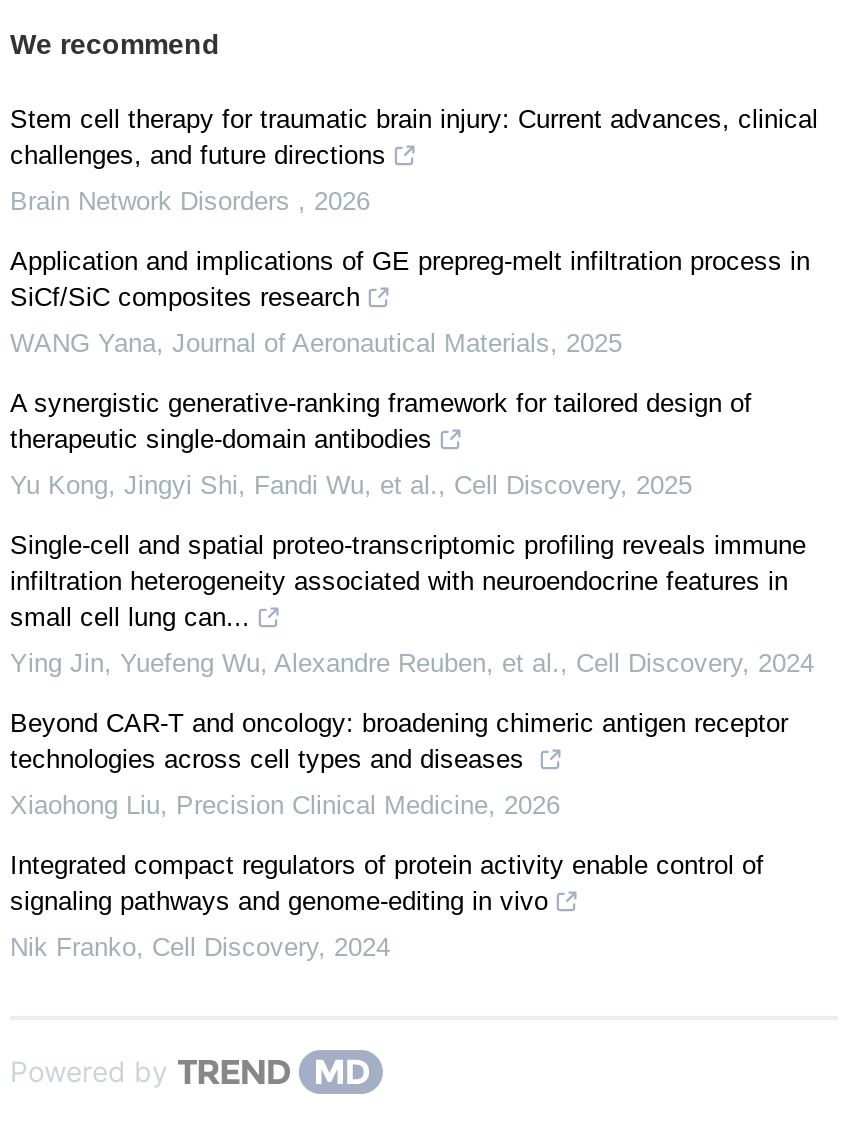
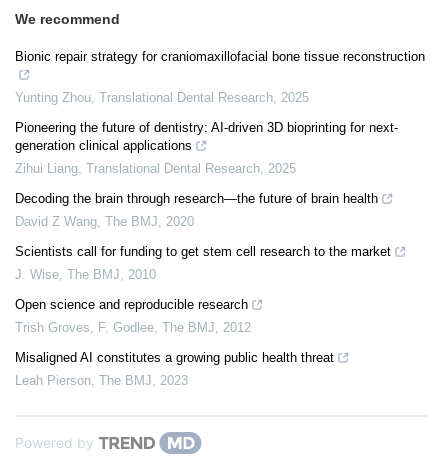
- Stem cell therapy for traumatic brain injury: Current advances, clinical
- challenges, and future directions
+ Bionic repair strategy for craniomaxillofacial bone tissue reconstruction

- Brain Network Disorders, 2026
+ Yunting Zhou, Translational Dental Research, 2025

- Application and implications of GE prepreg-melt infiltration process in
- SiCf/SiC composites research
+ Pioneering the future of dentistry: AI-driven 3D bioprinting for next-
+ generation clinical applications

- WANG Yana, Journal of Aeronautical Materials, 2025
+ Zihui Liang, Translational Dental Research, 2025

- A synergistic generative-ranking framework for tailored design of
- therapeutic single-domain antibodies
+ Decoding the brain through research—the future of brain health

- Yu Kong, Jingyi Shi, Fandi Wu, et al., Cell Discovery, 2025
+ David Z Wang, The BMJ, 2020

- Single-cell and spatial proteo-transcriptomic profiling reveals immune
- infiltration heterogeneity associated with neuroendocrine features in
- small cell lung can...
+ Scientists call for funding to get stem cell research to the market

- Ying Jin, Yuefeng Wu, Alexandre Reuben, et al., Cell Discovery, 2024
+ J. Wise, The BMJ, 2010

- Beyond CAR-T and oncology: broadening chimeric antigen receptor
- technologies across cell types and diseases
+ Open science and reproducible research

- Xiaohong Liu, Precision Clinical Medicine, 2026
+ Trish Groves, F. Godlee, The BMJ, 2012

- Integrated compact regulators of protein activity enable control of
- signaling pathways and genome-editing in vivo
+ Misaligned AI constitutes a growing public health threat

- Nik Franko, Cell Discovery, 2024
+ Leah Pierson, The BMJ, 2023
